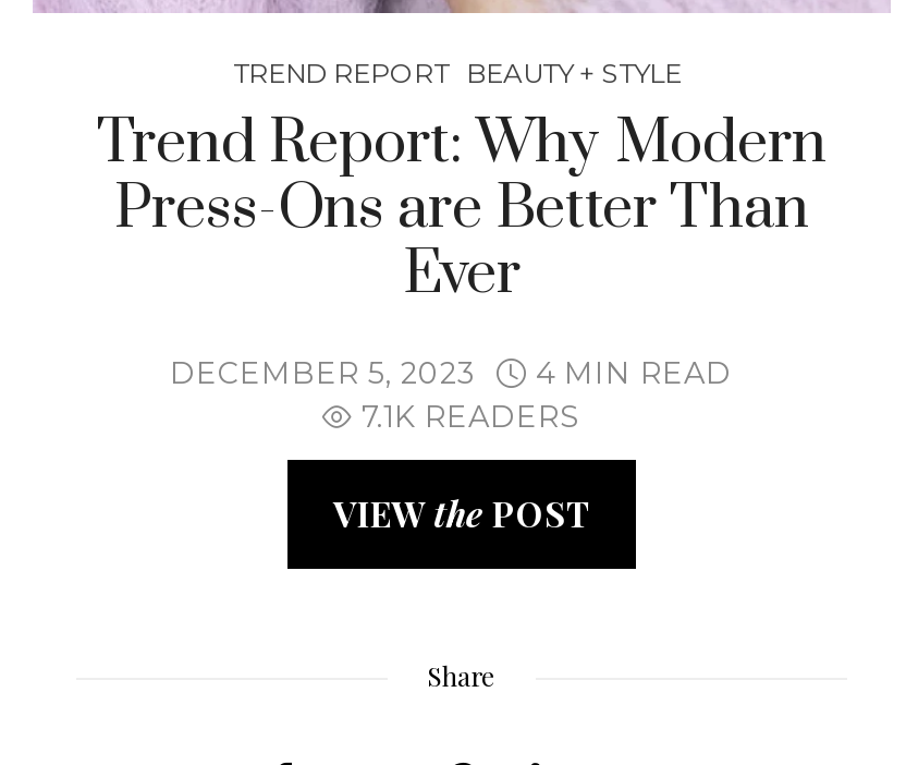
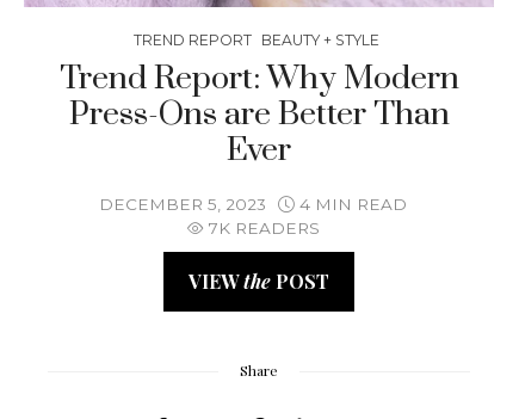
- 7.1K READERS
+ 7K READERS
